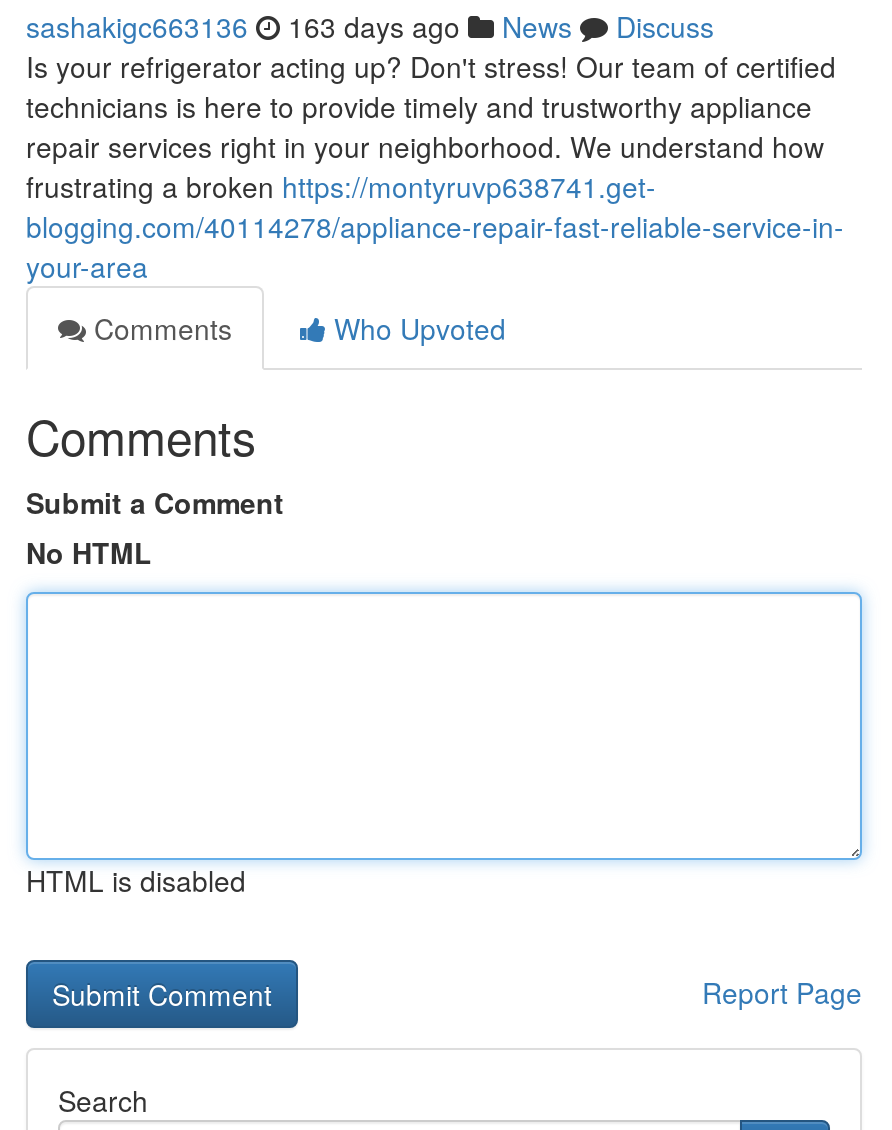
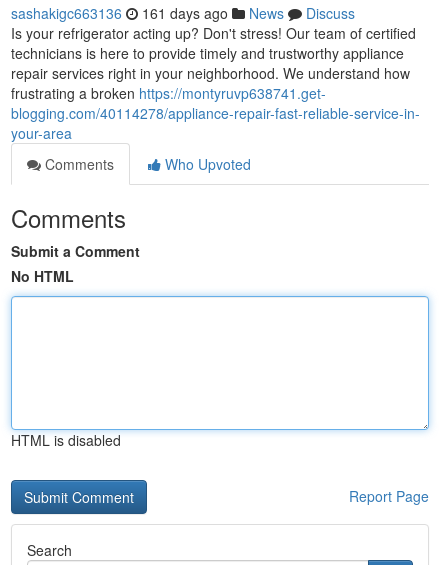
- sashakigc663136 163 days ago News Discuss
+ sashakigc663136 161 days ago News Discuss
